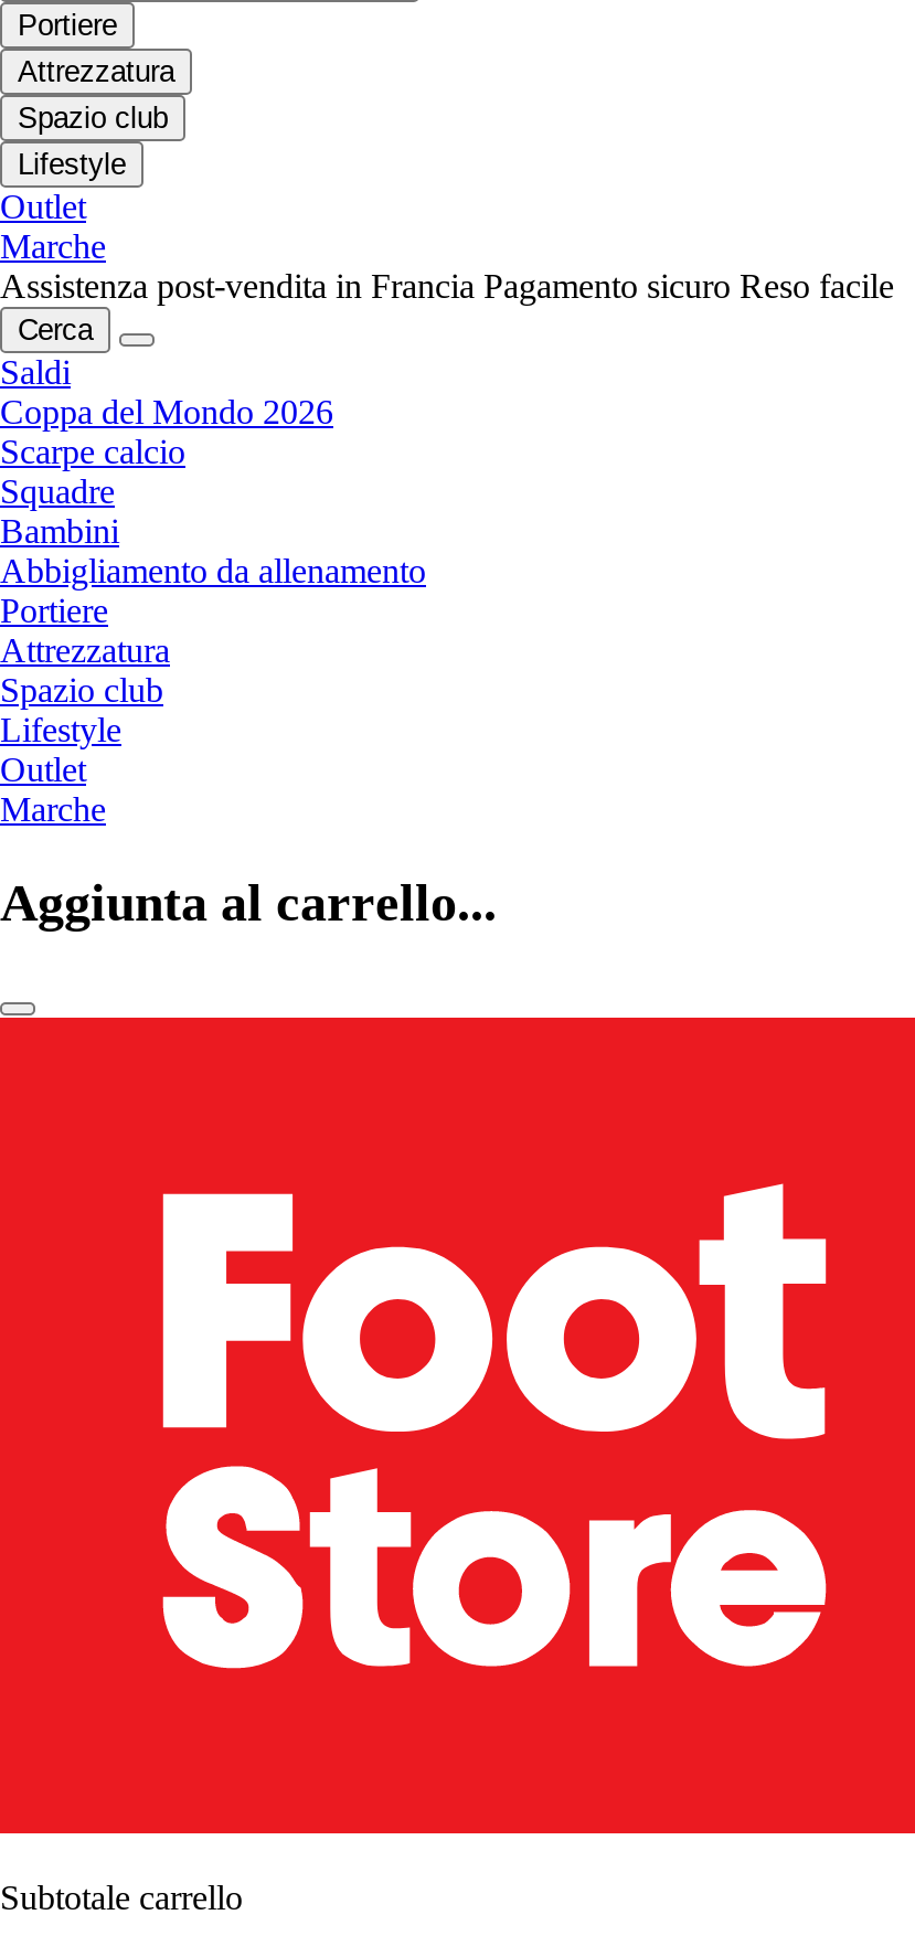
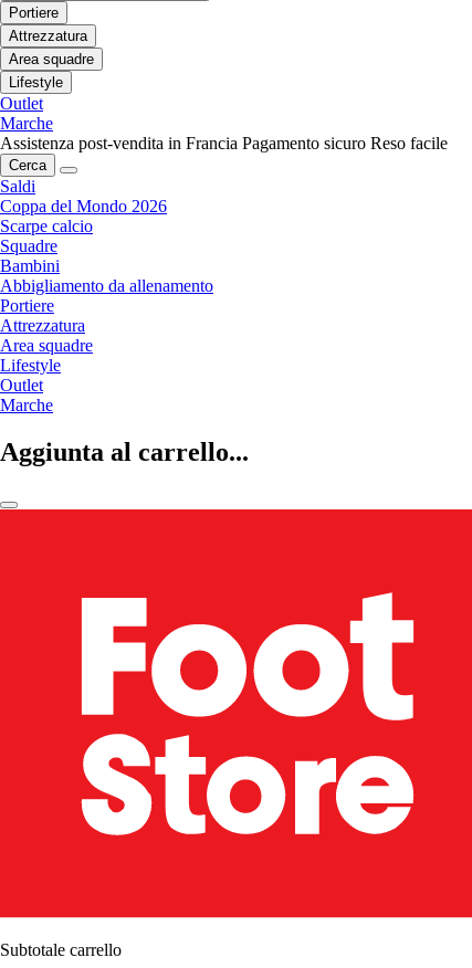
- Spazio club
+ Area squadre

- Spazio club
+ Area squadre
